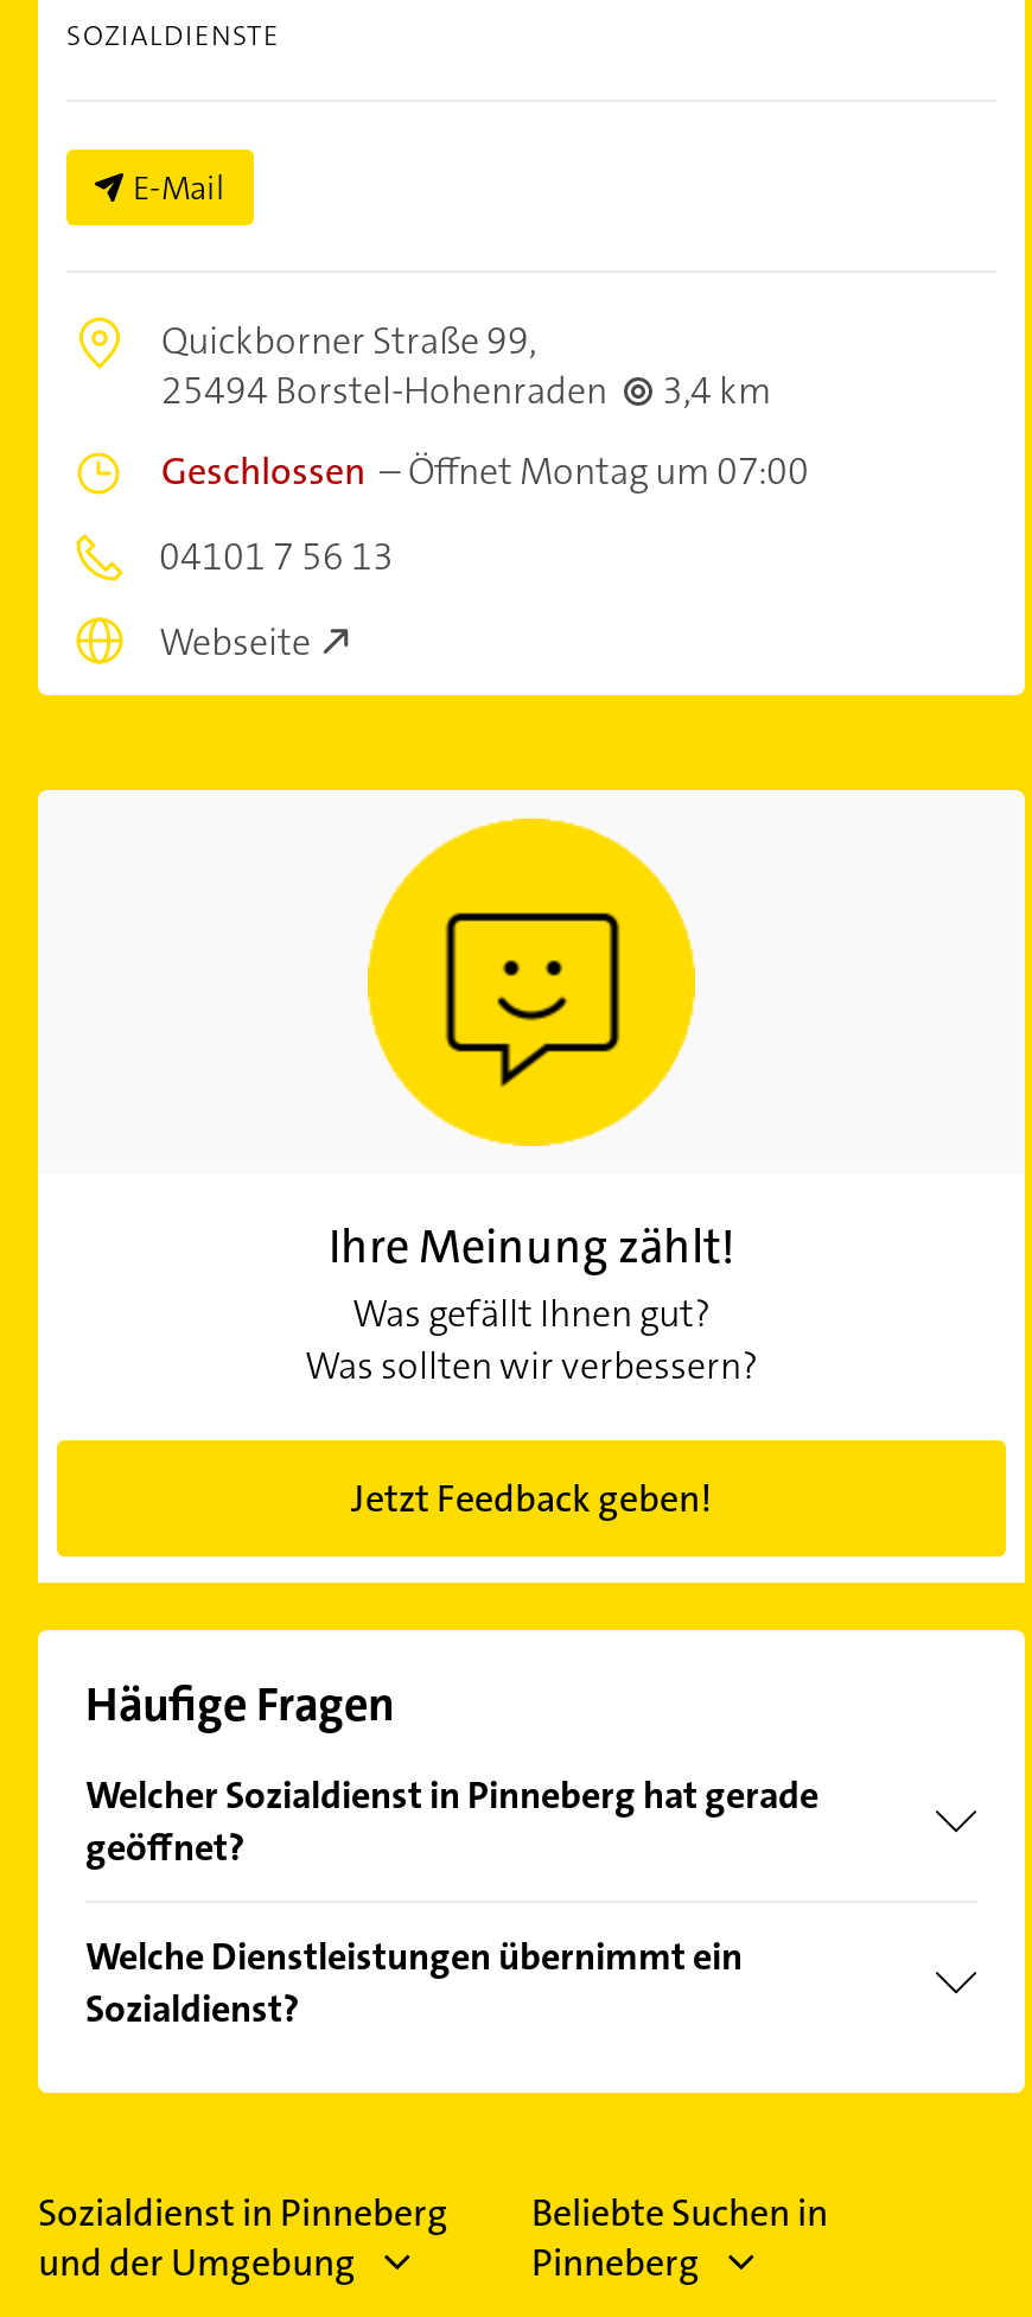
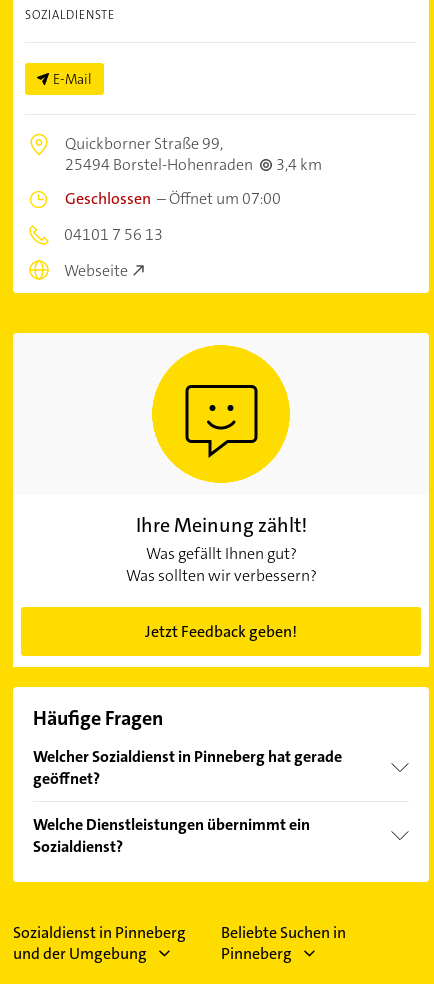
- Geschlossen –Öffnet Montag um 07:00
+ Geschlossen –Öffnet um 07:00
